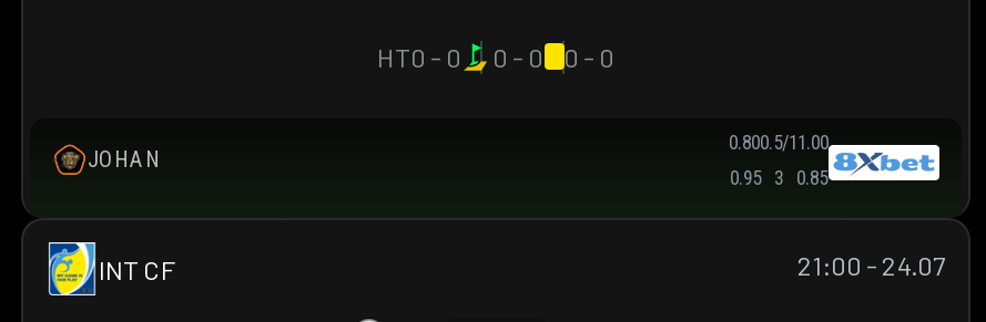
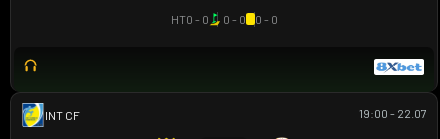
- 0.800.5/1 1.00
- 0.95 3 0.85

- JOHAN

- 21:00 - 24.07
+ 19:00 - 22.07
